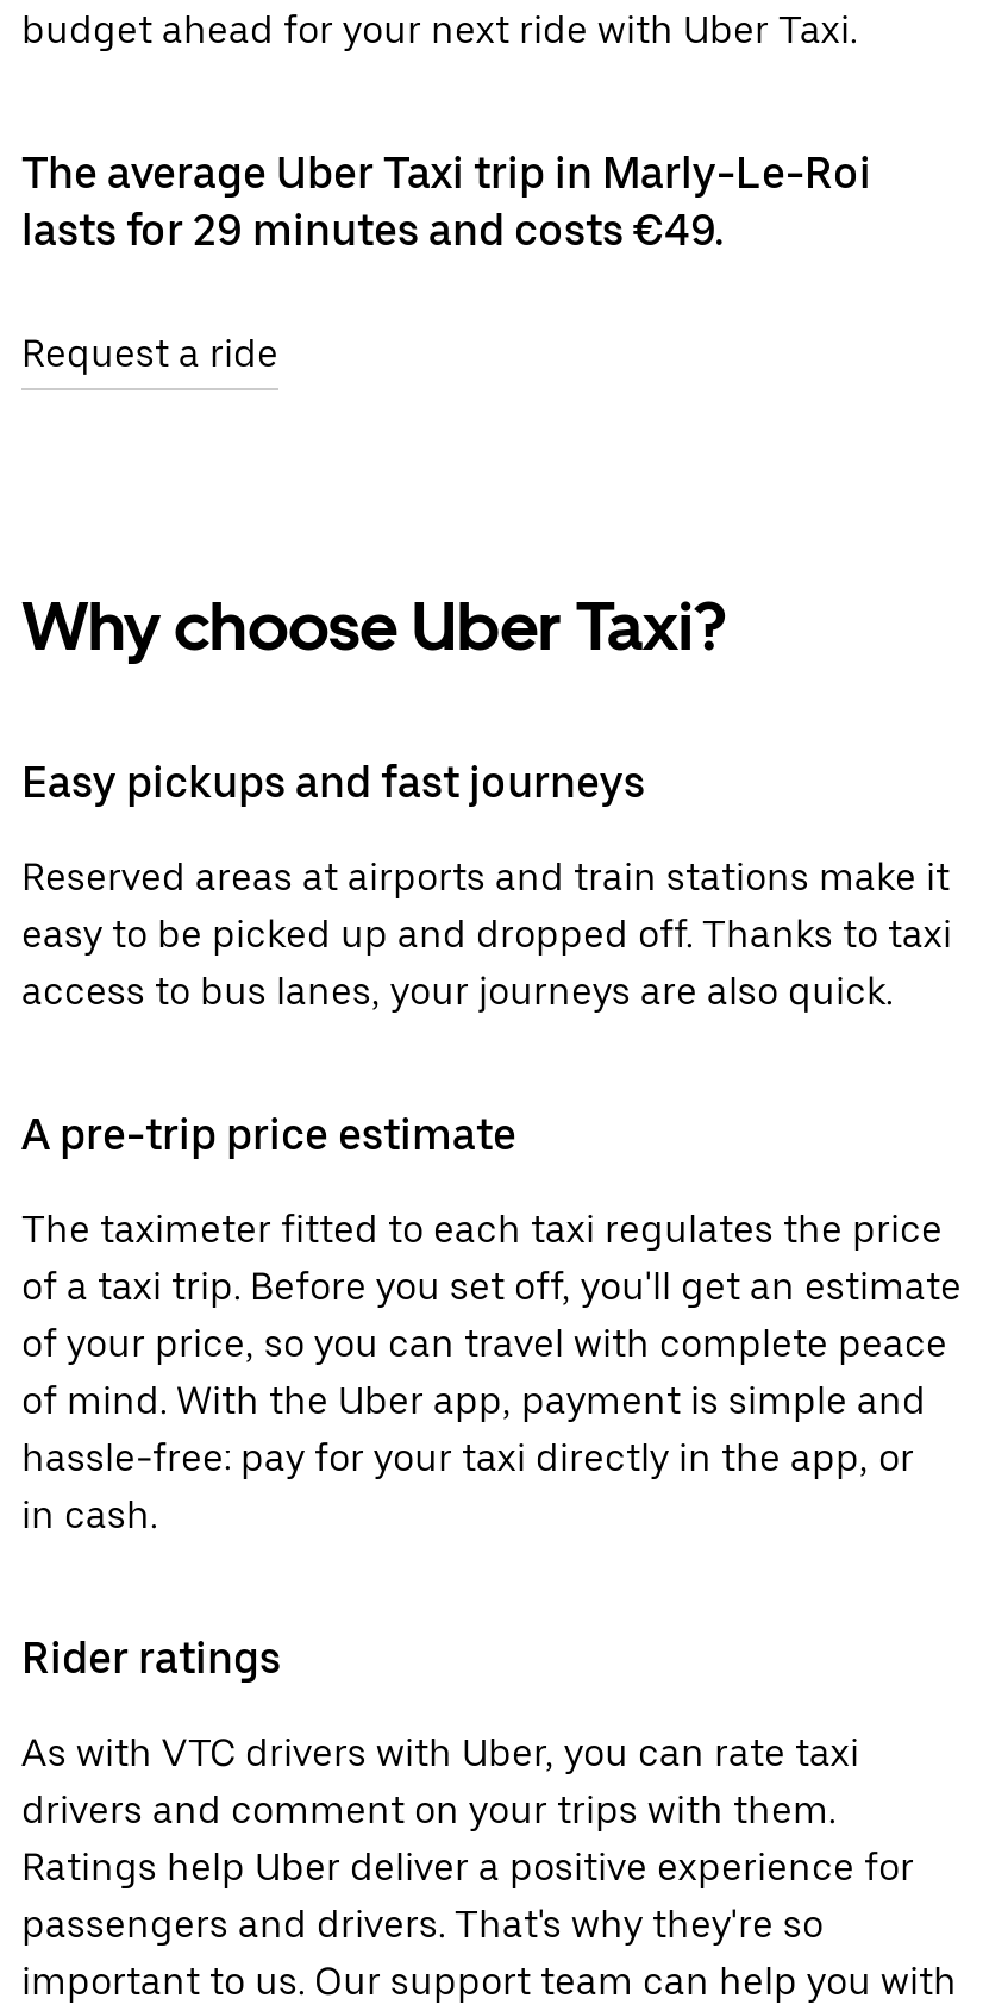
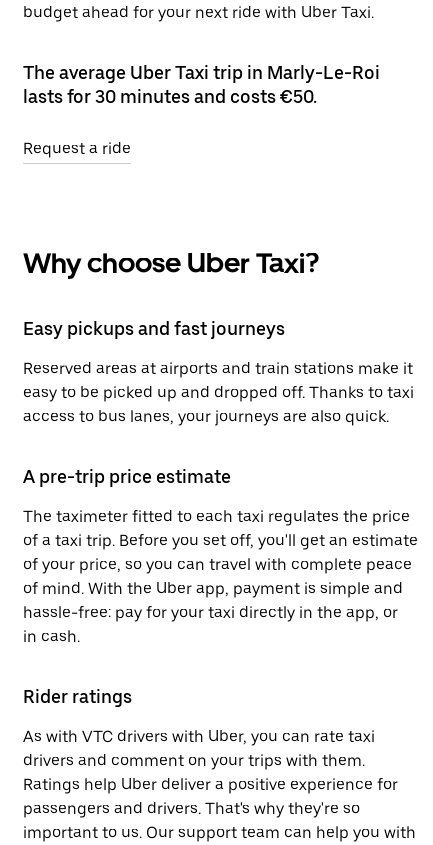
- lasts for 29 minutes and costs €49.
+ lasts for 30 minutes and costs €50.
